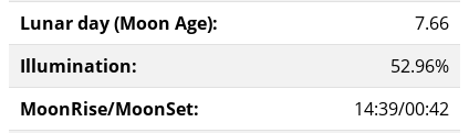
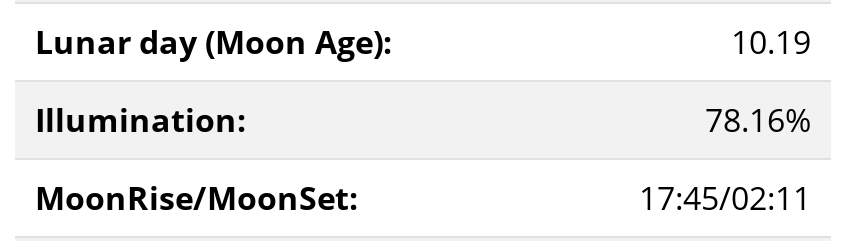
- 7.66
+ 10.19

- 52.96%
+ 78.16%

- 14:39/00:42
+ 17:45/02:11
